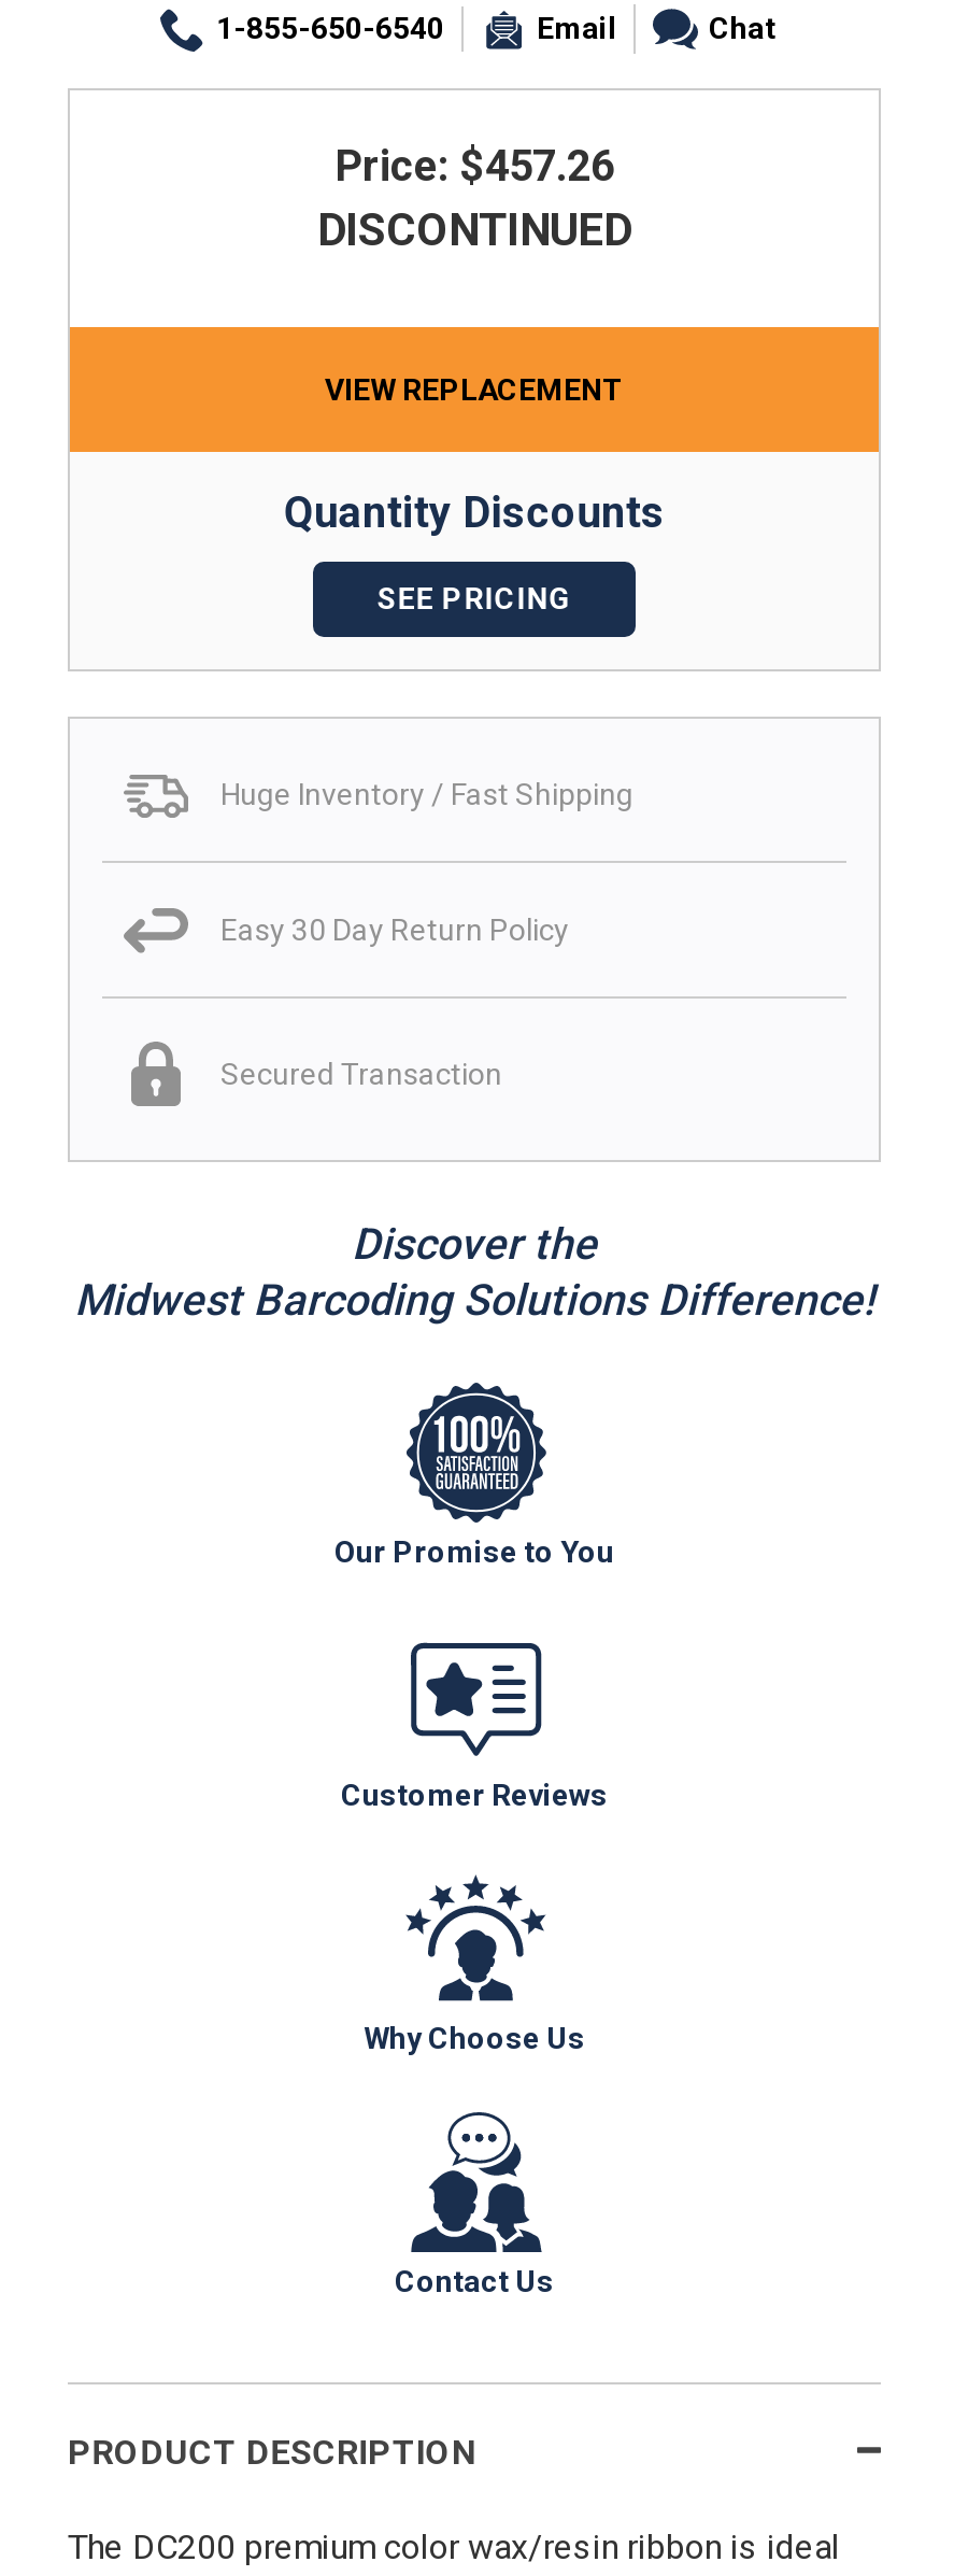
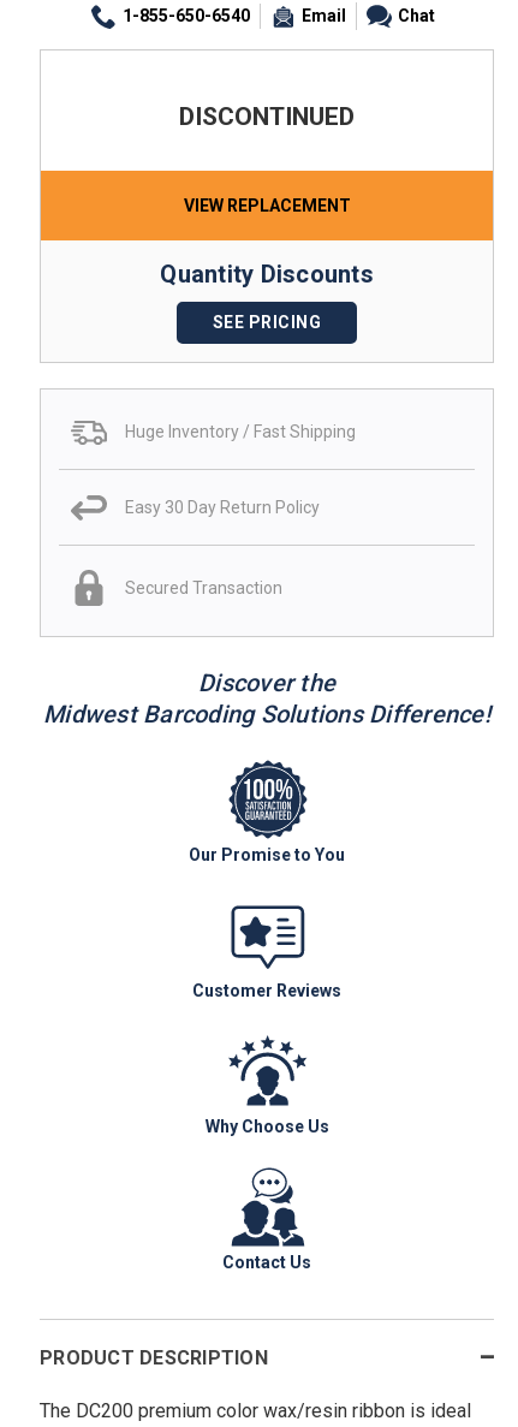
- Price: $457.26
